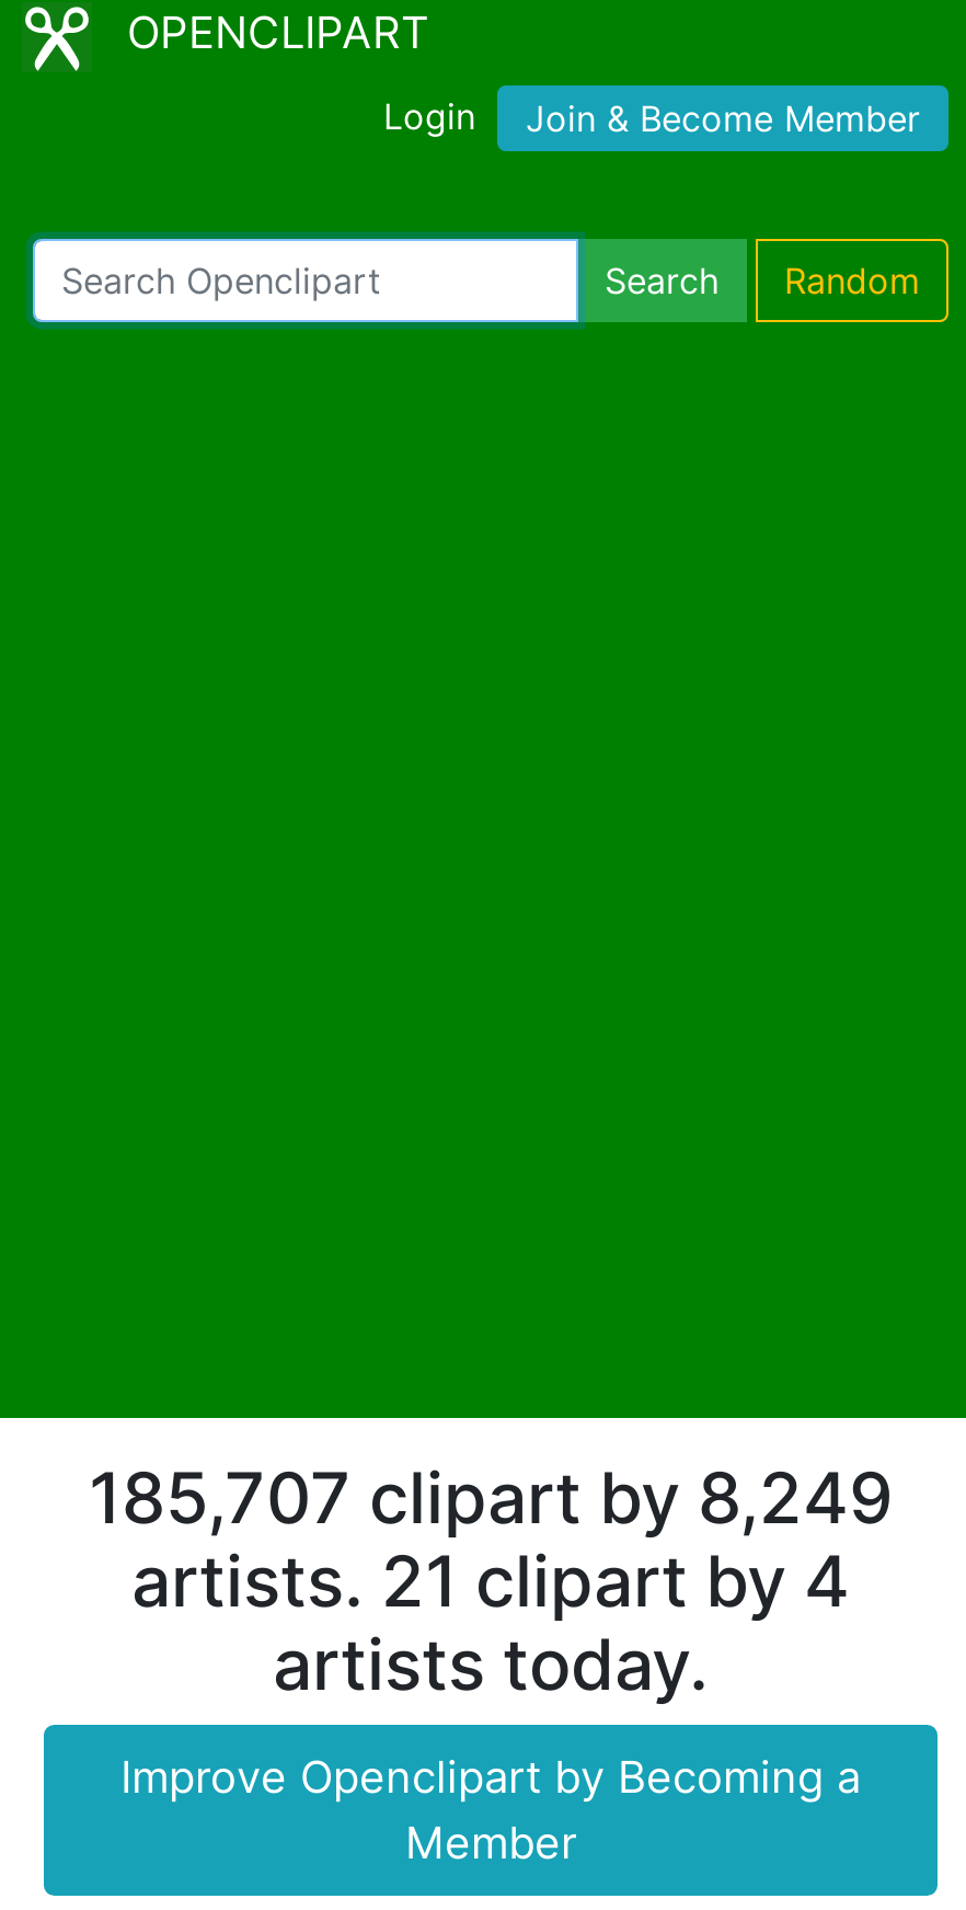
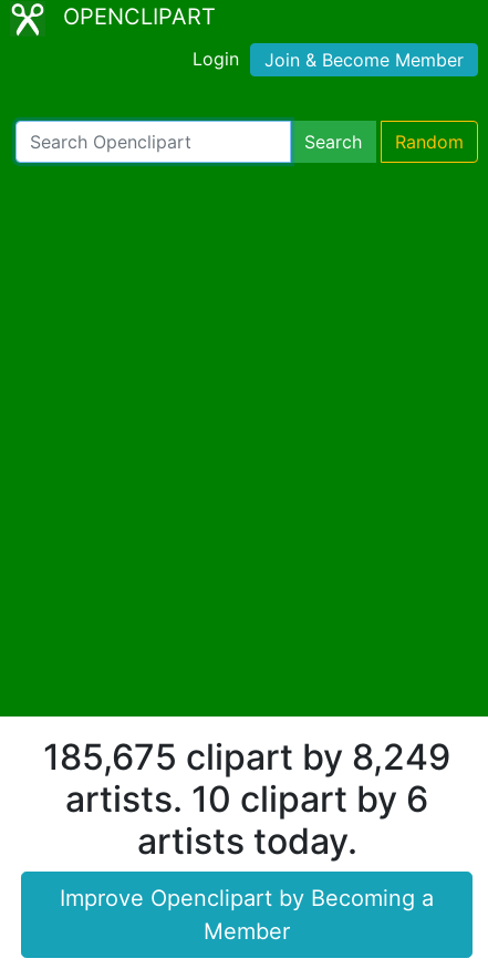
- 185,707 clipart by 8,249
+ 185,675 clipart by 8,249

- artists. 21 clipart by 4
+ artists. 10 clipart by 6
